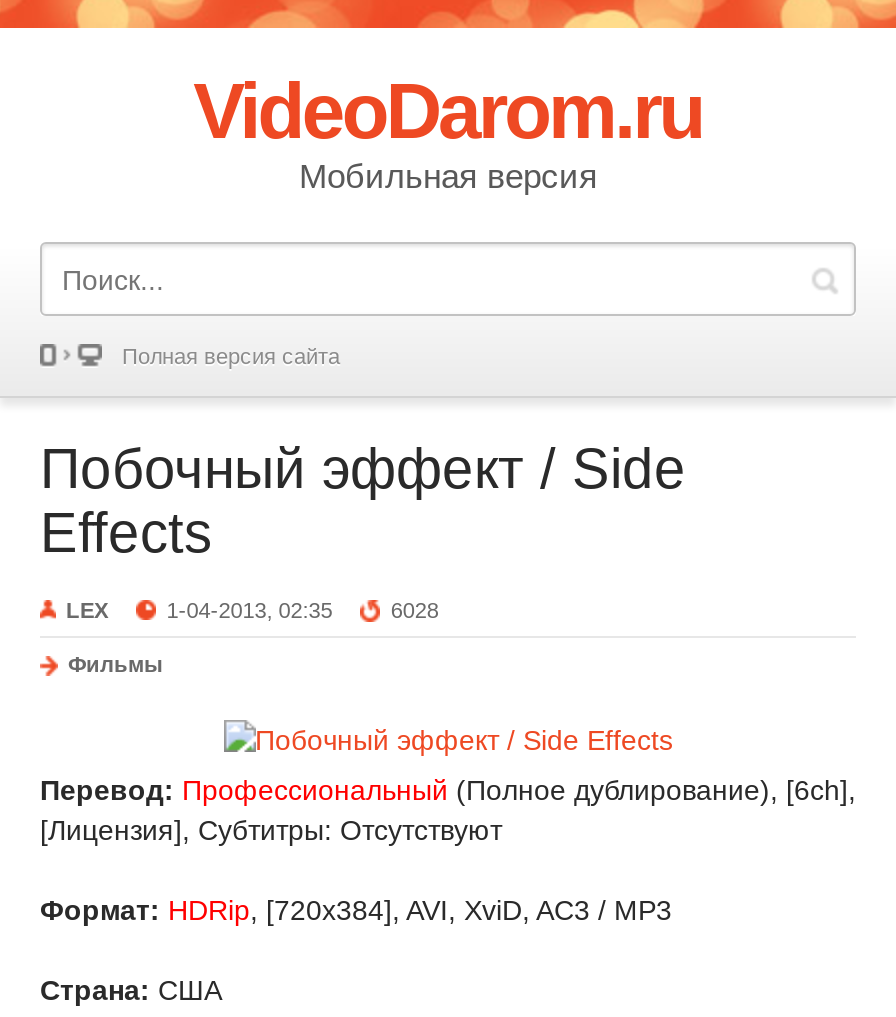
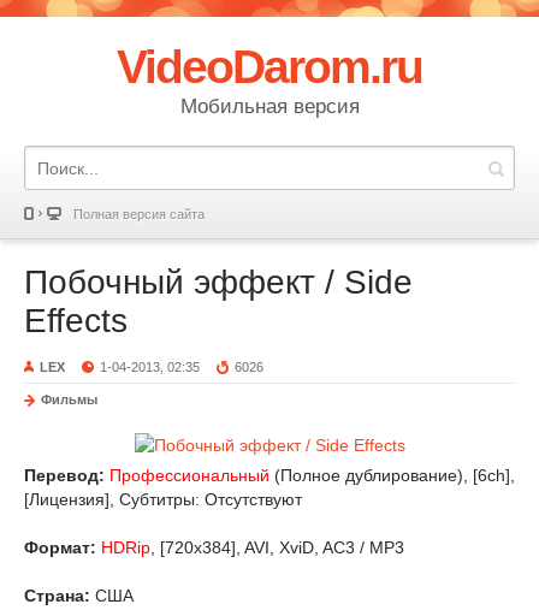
- 6028
+ 6026
